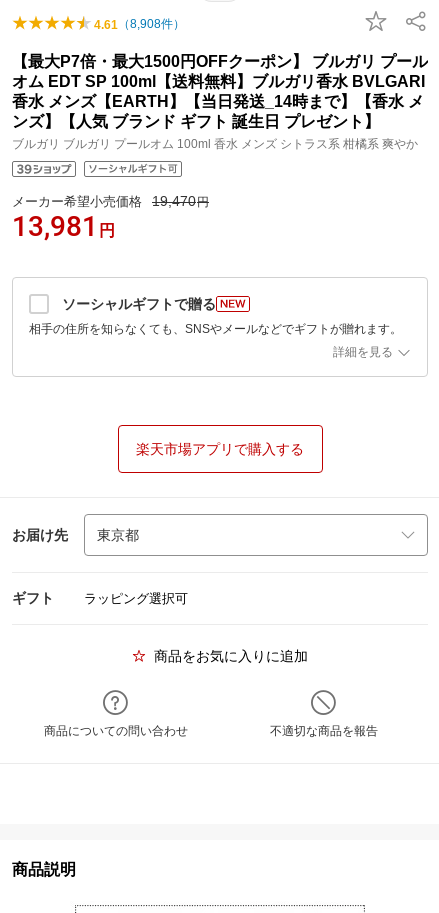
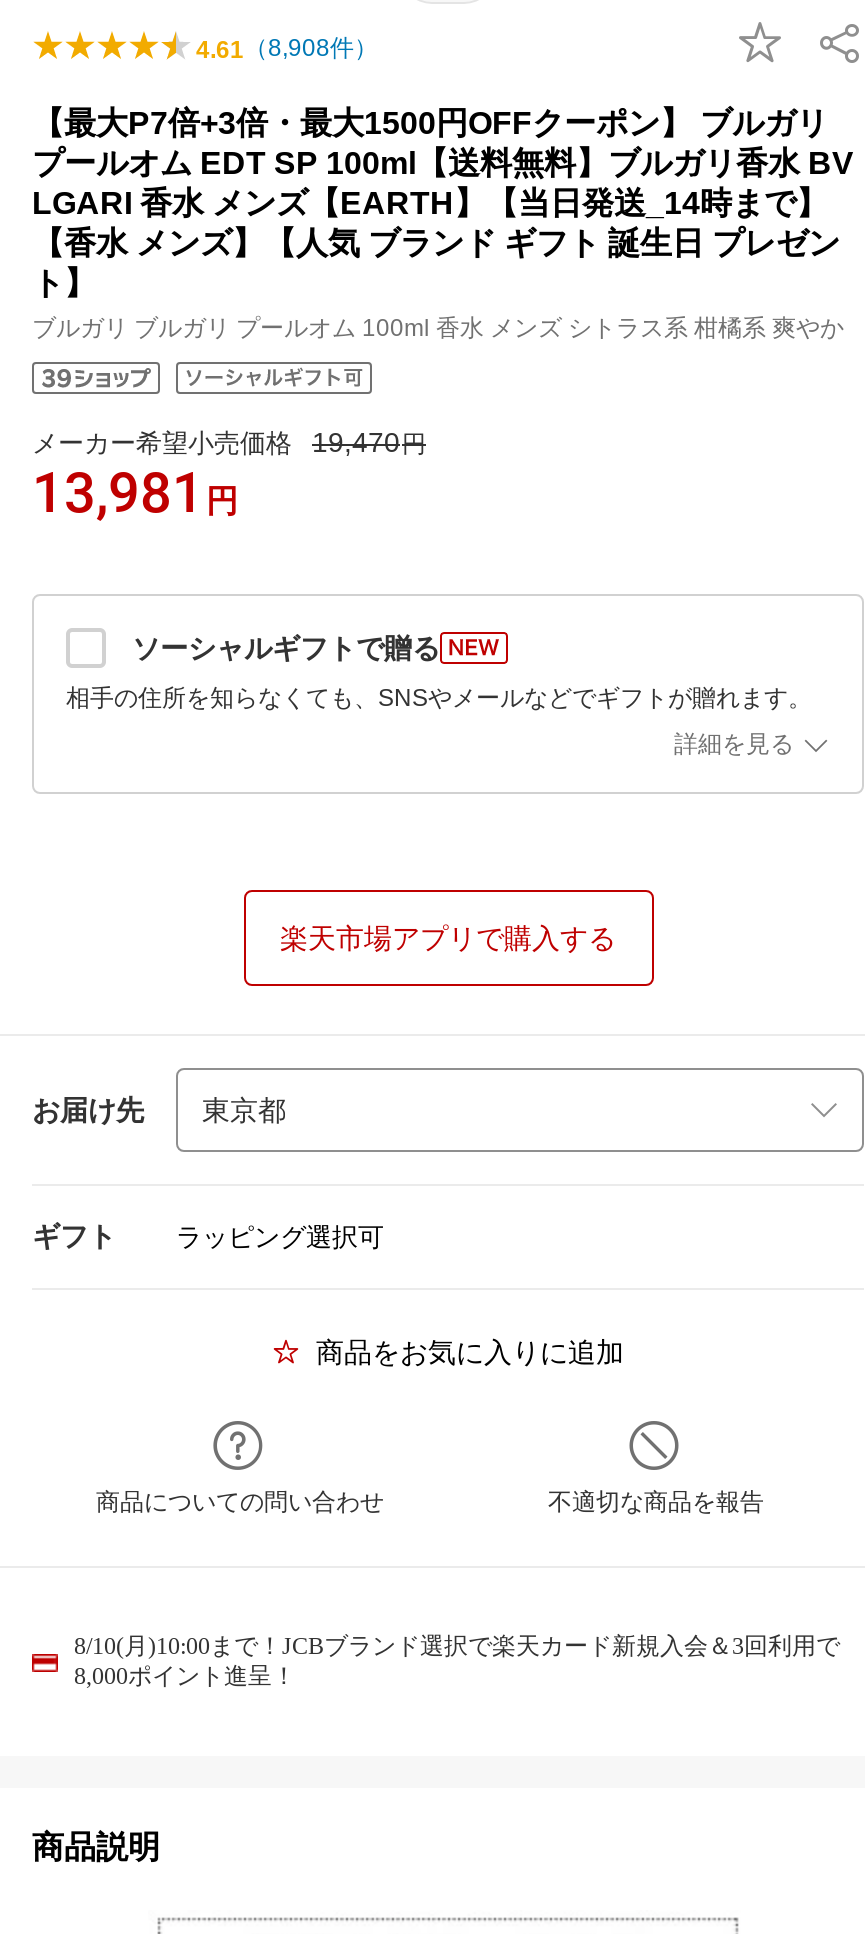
- 【最大P7倍・最大1500円OFFクーポン】 ブルガリ プール
- オム EDT SP 100ml【送料無料】ブルガリ香水 BVLGARI
- 香水 メンズ【EARTH】【当日発送_14時まで】【香水 メ
- ンズ】【人気 ブランド ギフト 誕生日 プレゼント】
+ 【最大P7倍+3倍・最大1500円OFFクーポン】 ブルガリ
+ プールオム EDT SP 100ml【送料無料】ブルガリ香水 BV
+ LGARI 香水 メンズ【EARTH】【当日発送_14時まで】
+ 【香水 メンズ】【人気 ブランド ギフト 誕生日 プレゼン
+ ト】

+ 8/10(月)10:00まで！JCBブランド選択で楽天カード新規入会＆3回利用で
+ 8,000ポイント進呈！
